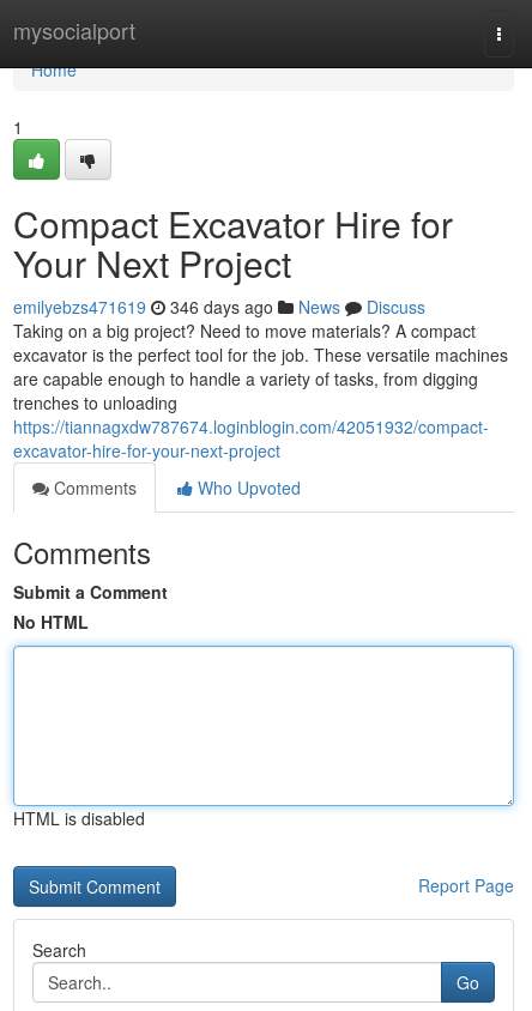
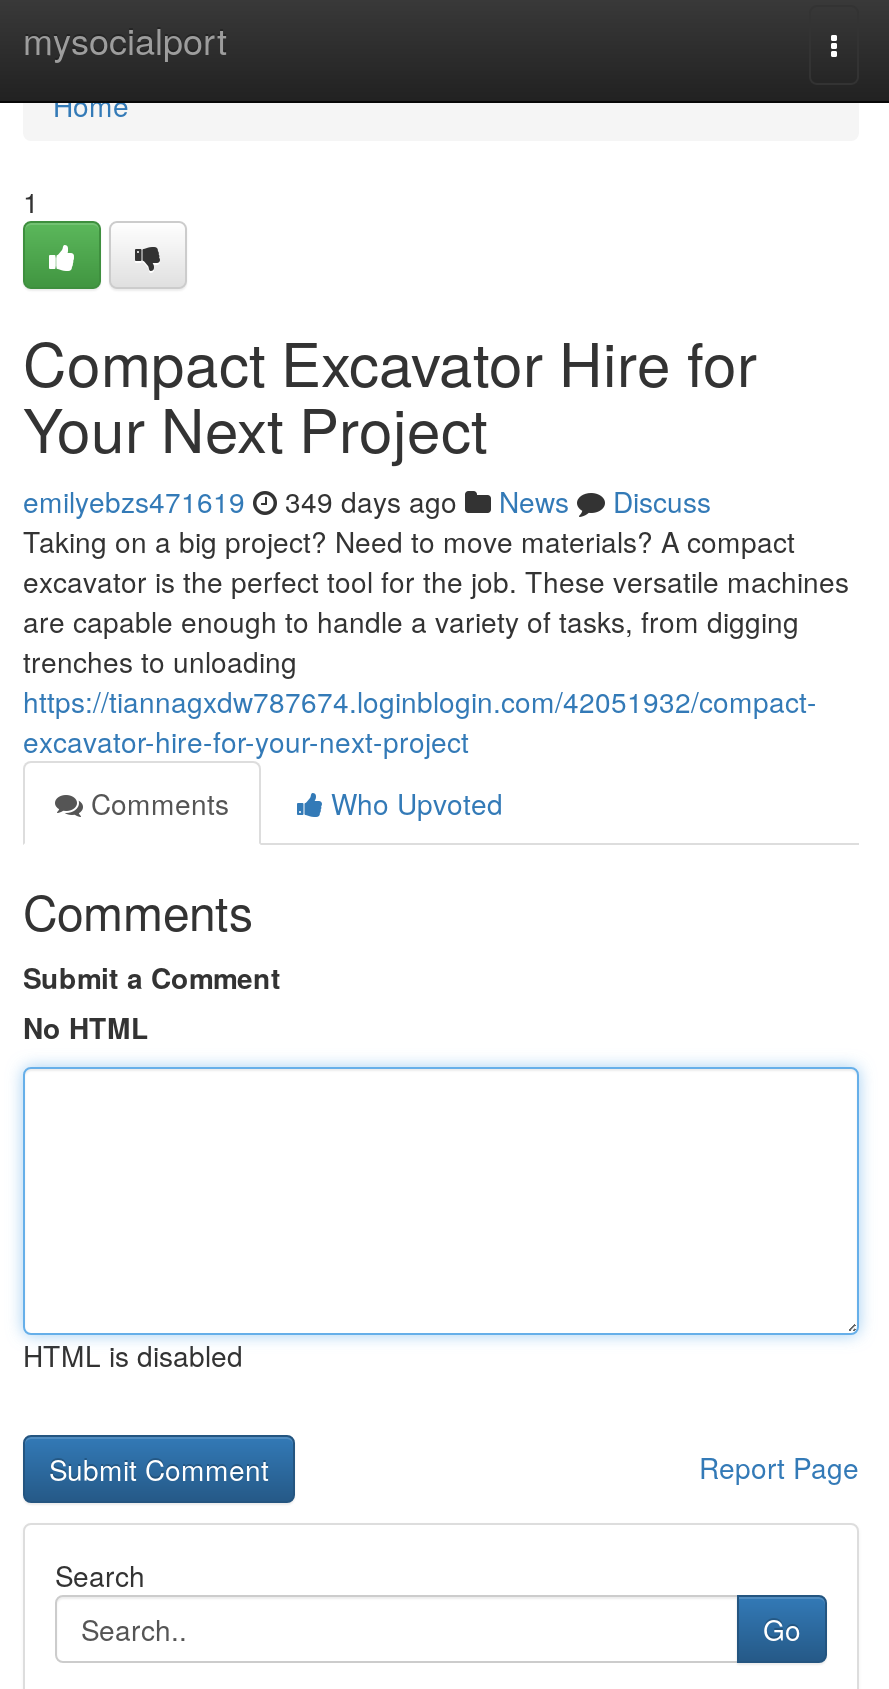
- emilyebzs471619 346 days ago News Discuss
+ emilyebzs471619 349 days ago News Discuss
